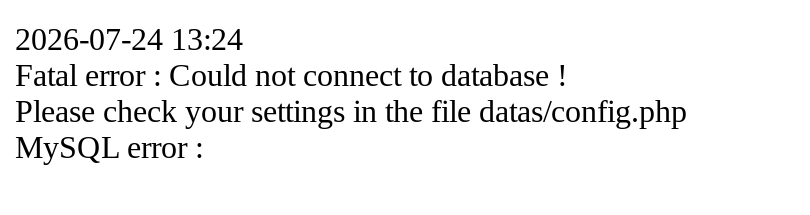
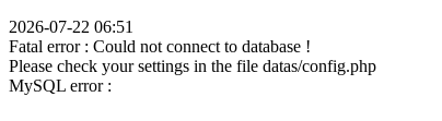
- 2026-07-24 13:24
+ 2026-07-22 06:51
